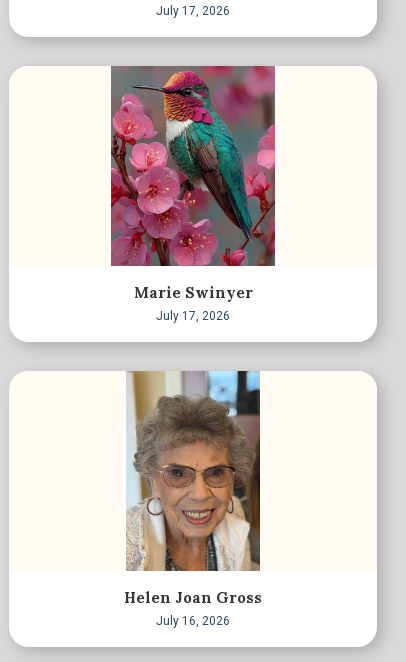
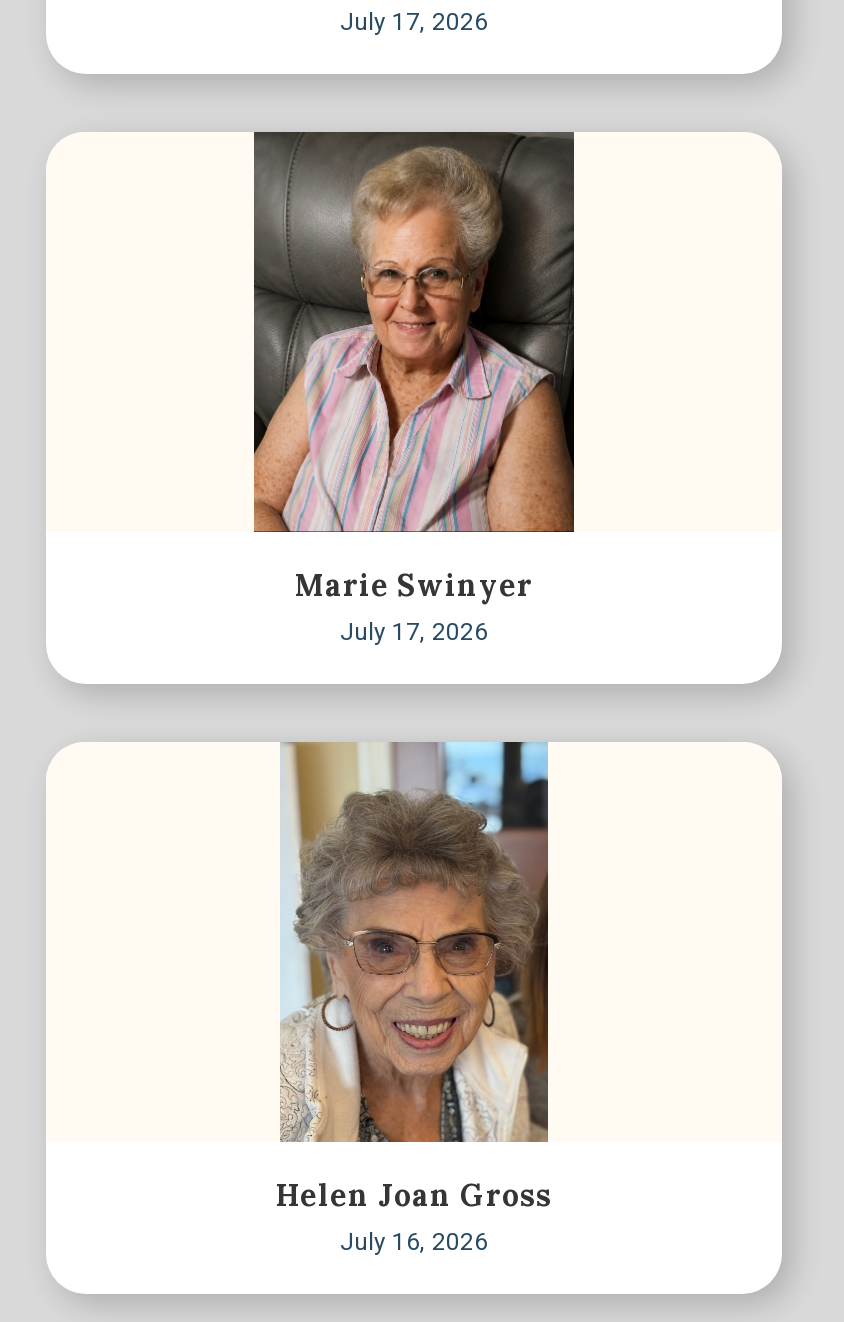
- [image]
+ [image]
